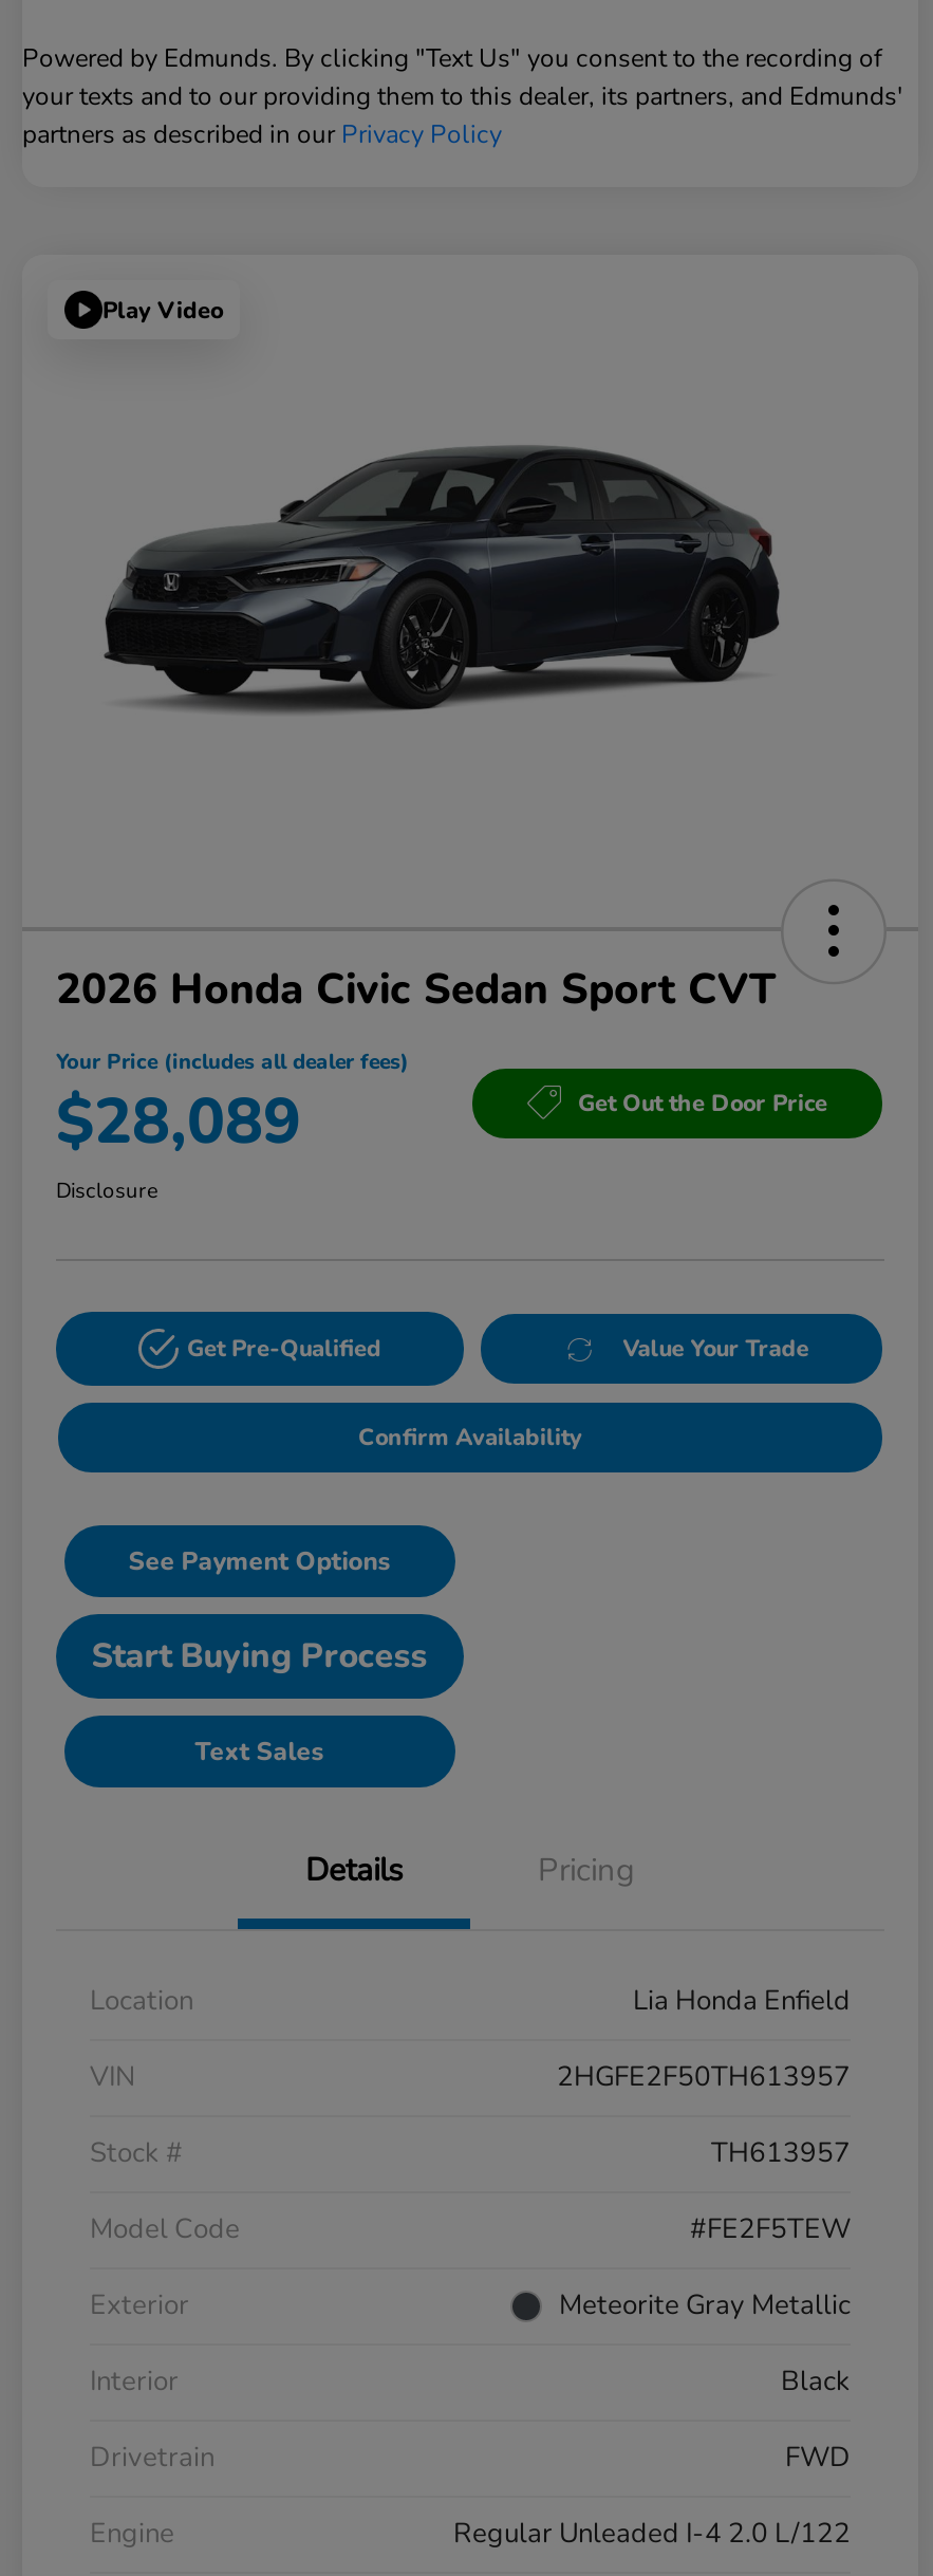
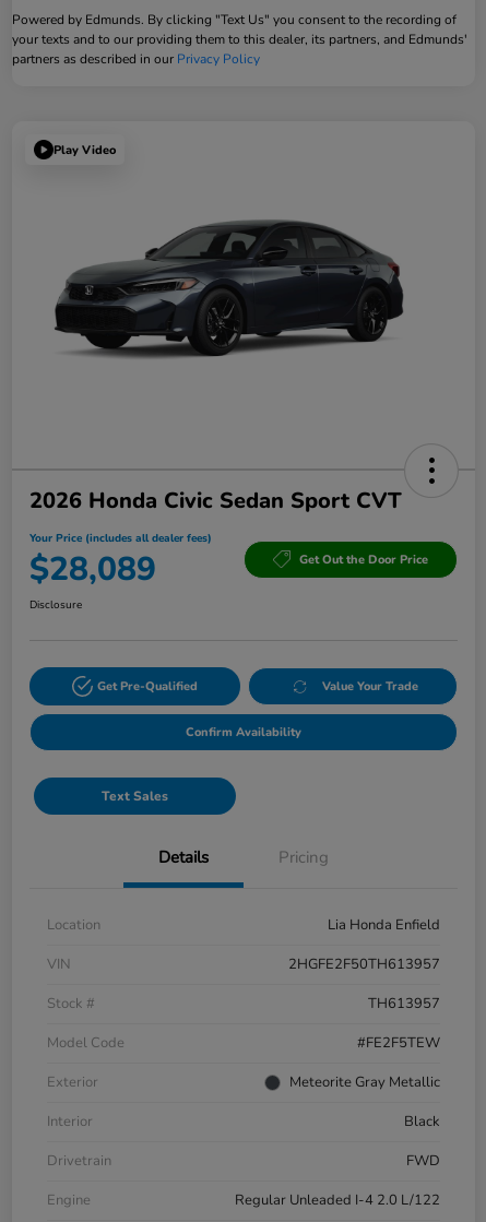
- See Payment Options
- Start Buying Process
